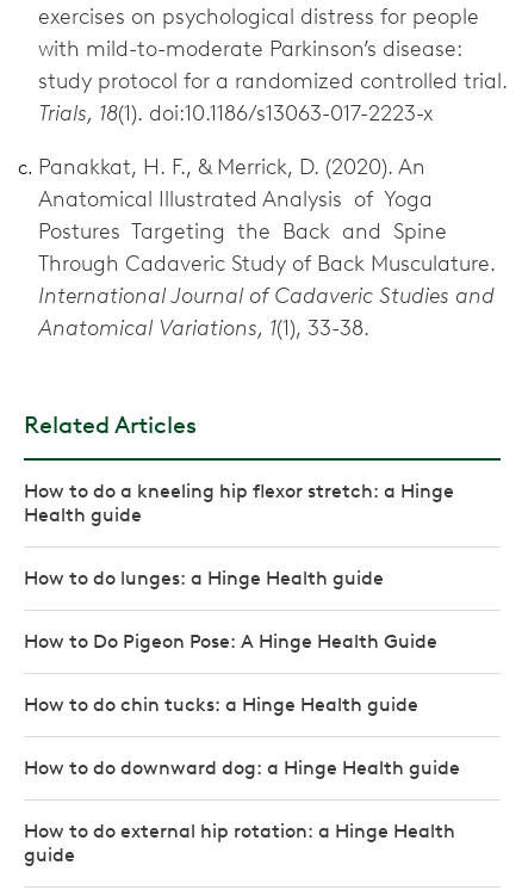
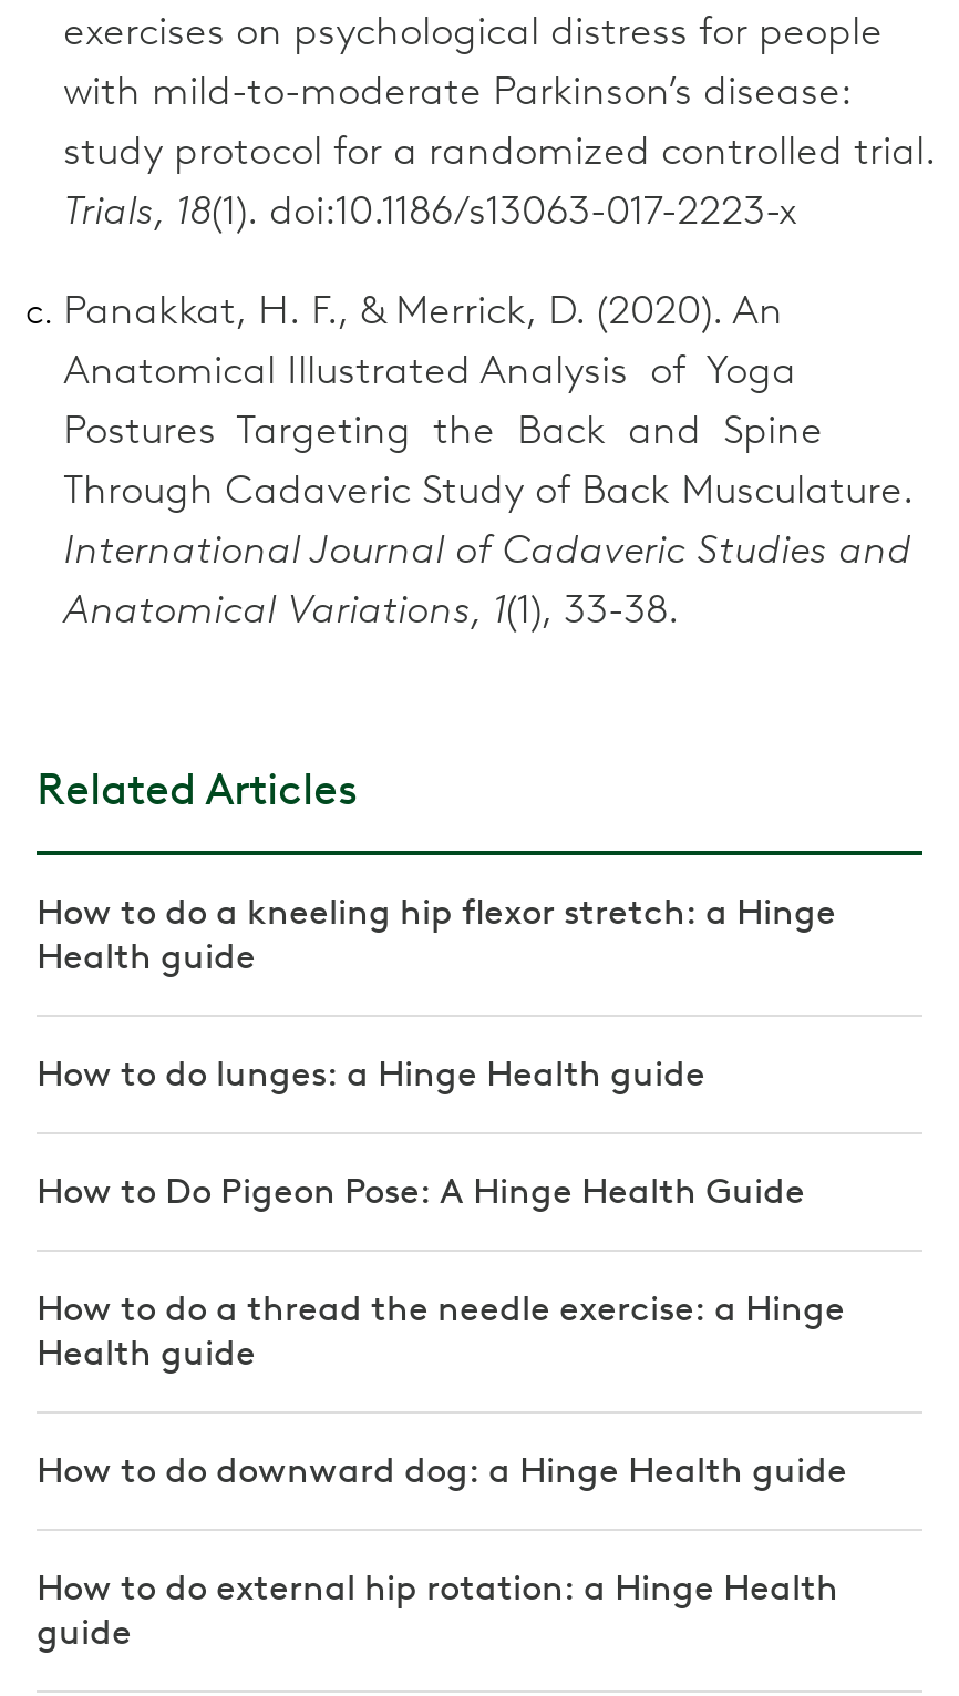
- How to do chin tucks: a Hinge Health guide
+ How to do a thread the needle exercise: a Hinge
+ Health guide
